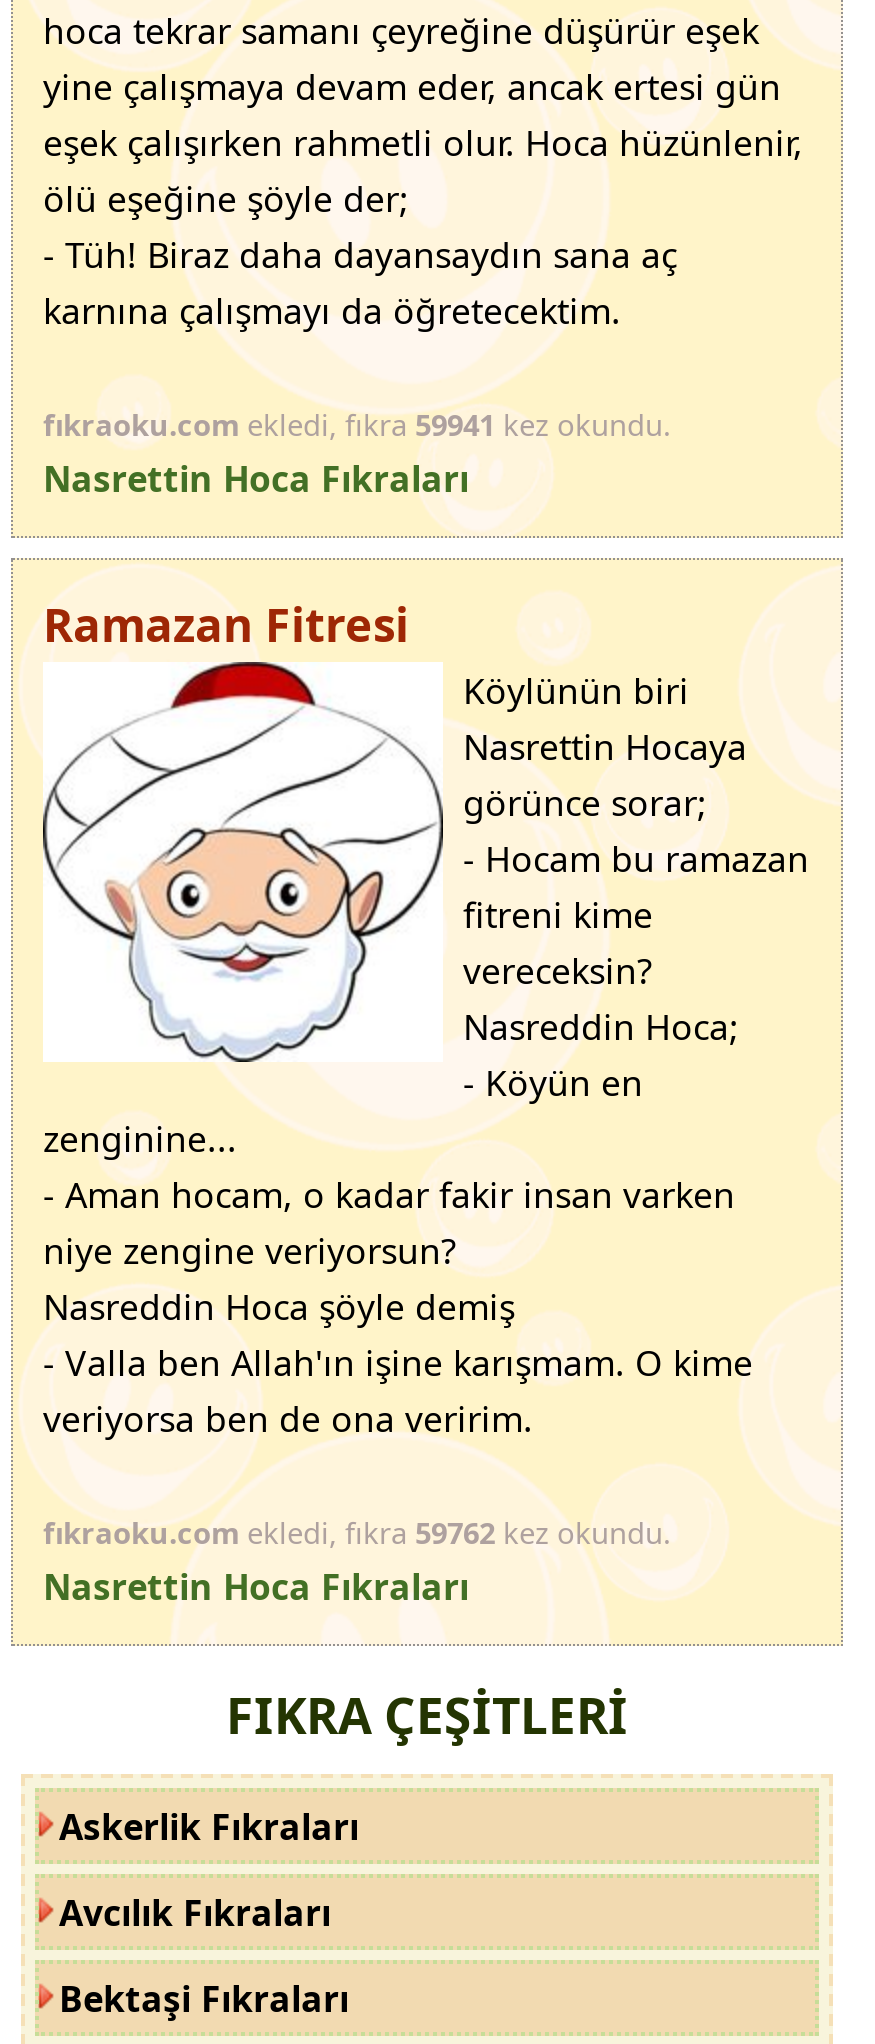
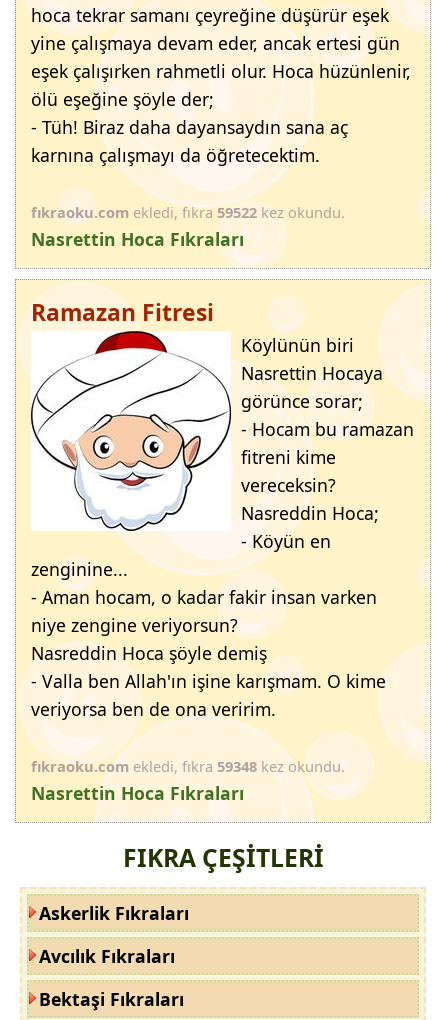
- fıkraoku.com ekledi, fıkra 59941 kez okundu.
+ fıkraoku.com ekledi, fıkra 59522 kez okundu.

- fıkraoku.com ekledi, fıkra 59762 kez okundu.
+ fıkraoku.com ekledi, fıkra 59348 kez okundu.
